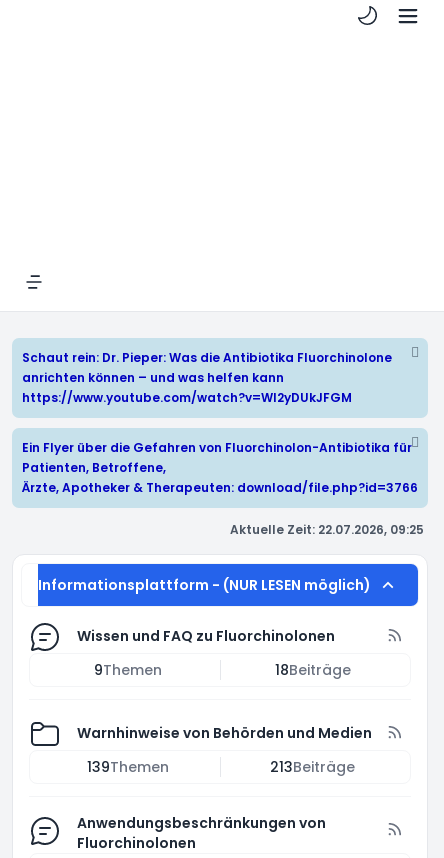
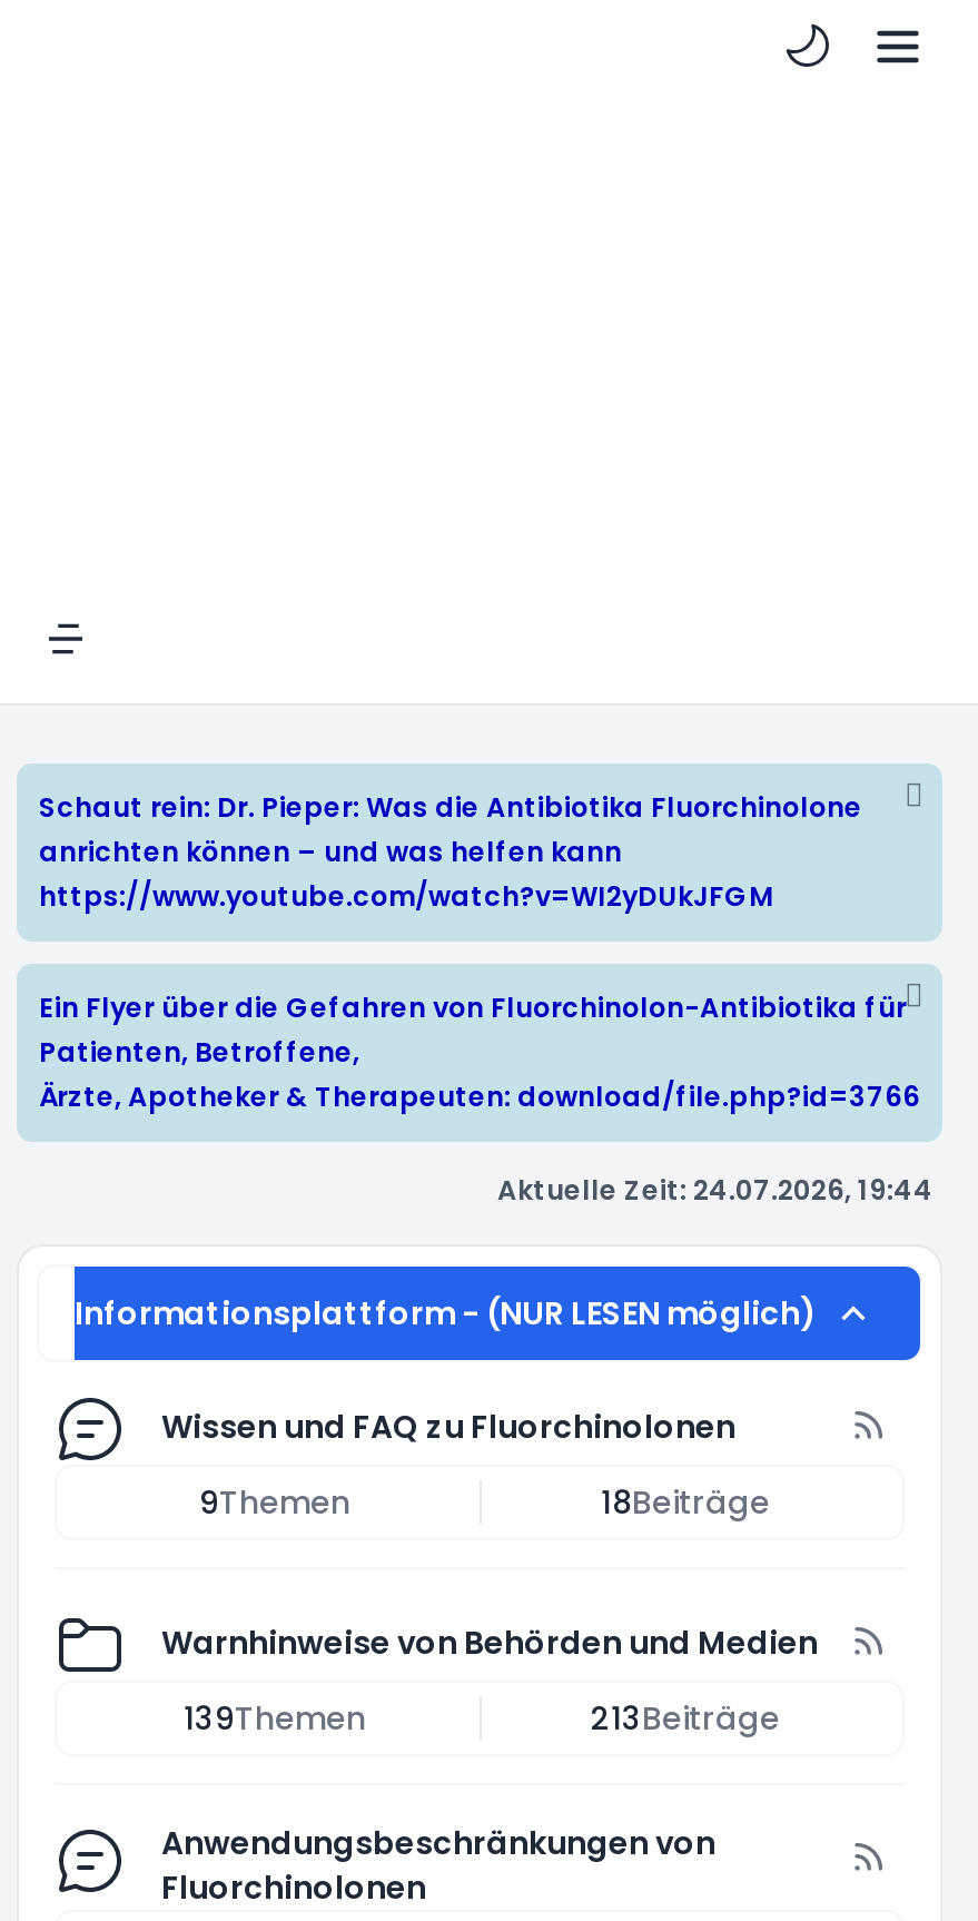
- Aktuelle Zeit: 22.07.2026, 09:25
+ Aktuelle Zeit: 24.07.2026, 19:44
